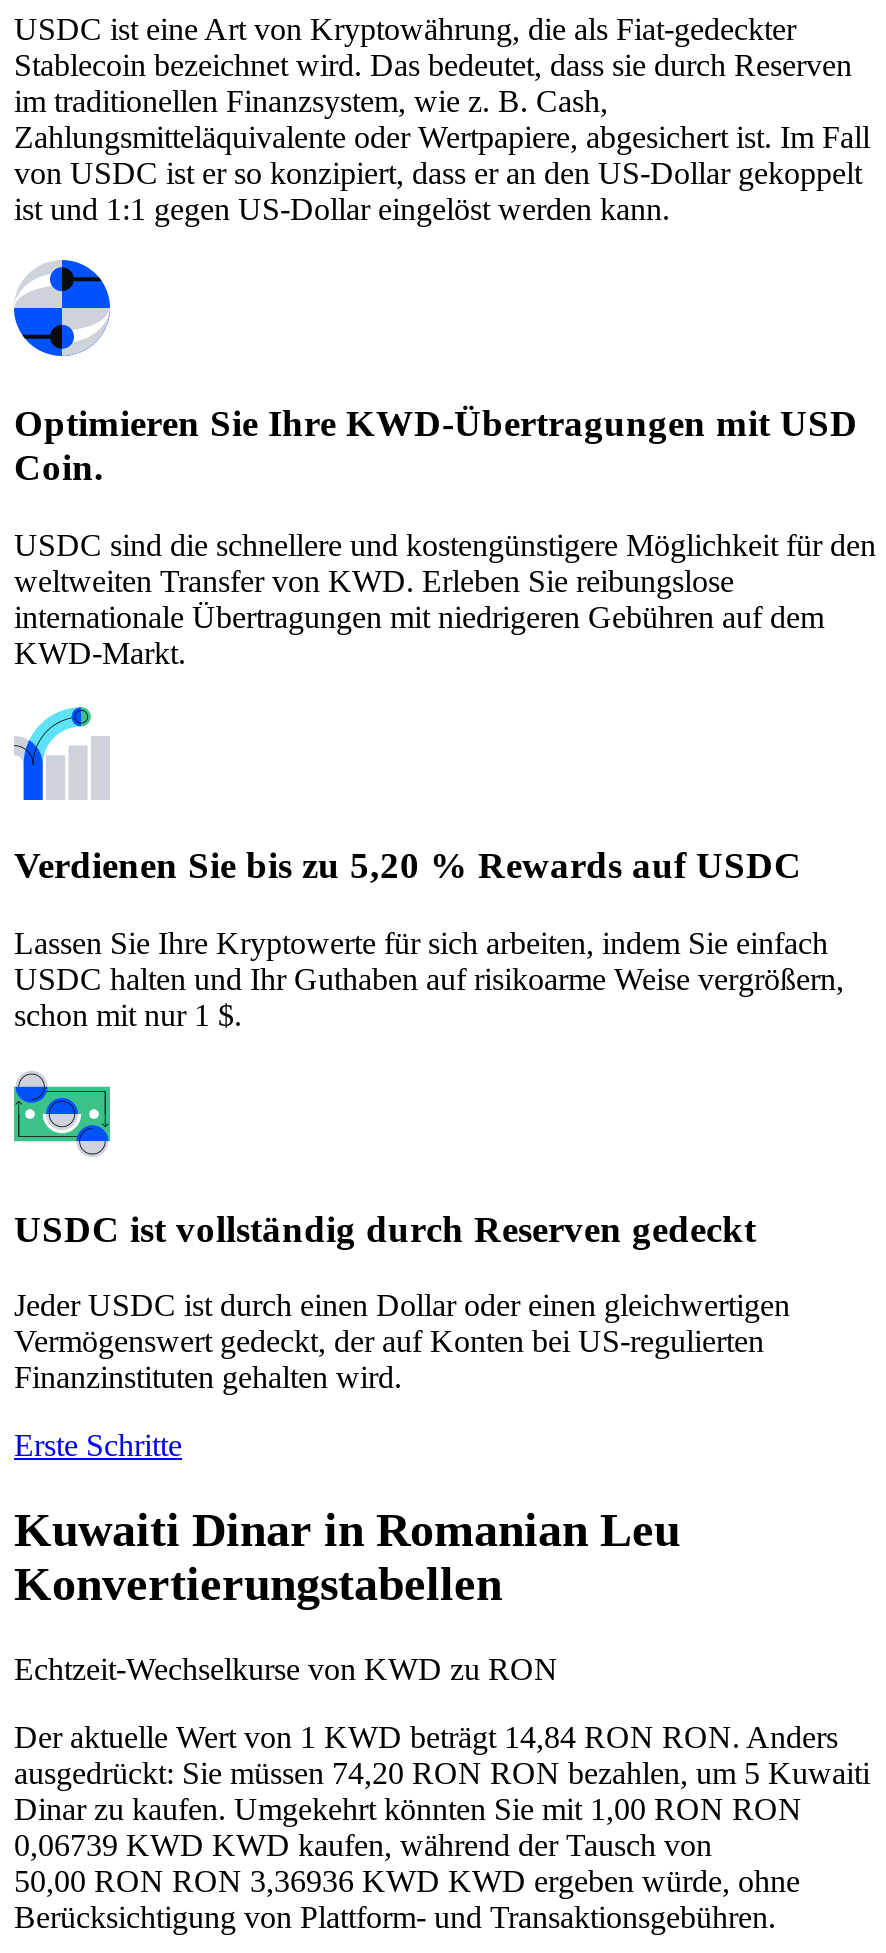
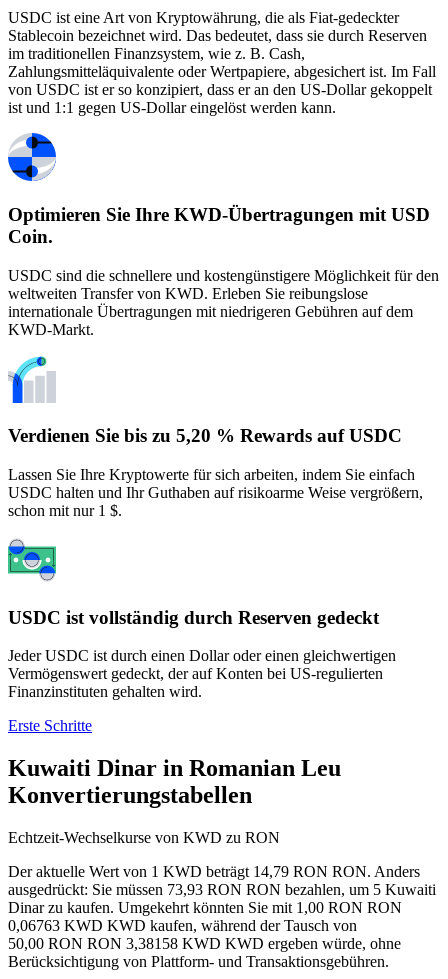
- Der aktuelle Wert von 1 KWD beträgt 14,84 RON RON. Anders
+ Der aktuelle Wert von 1 KWD beträgt 14,79 RON RON. Anders

- ausgedrückt: Sie müssen 74,20 RON RON bezahlen, um 5 Kuwaiti
+ ausgedrückt: Sie müssen 73,93 RON RON bezahlen, um 5 Kuwaiti

- 0,06739 KWD KWD kaufen, während der Tausch von
+ 0,06763 KWD KWD kaufen, während der Tausch von

- 50,00 RON RON 3,36936 KWD KWD ergeben würde, ohne
+ 50,00 RON RON 3,38158 KWD KWD ergeben würde, ohne
